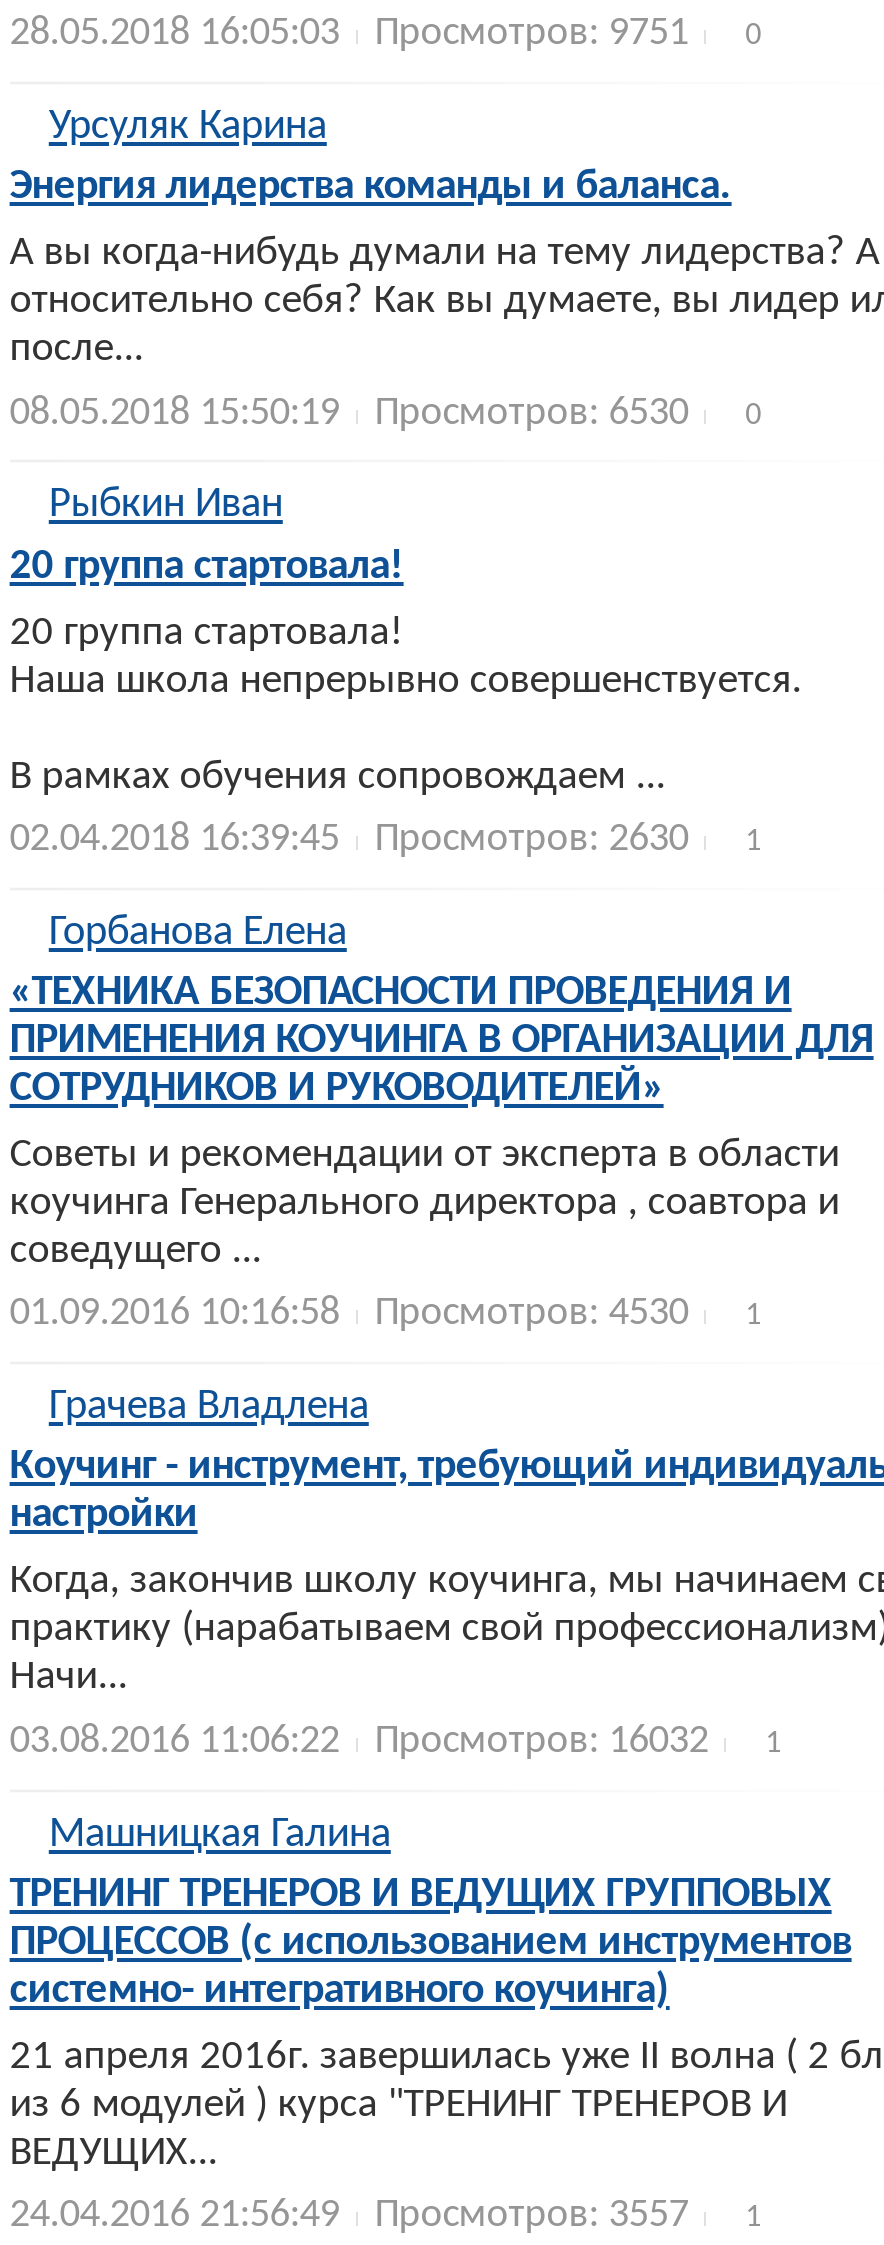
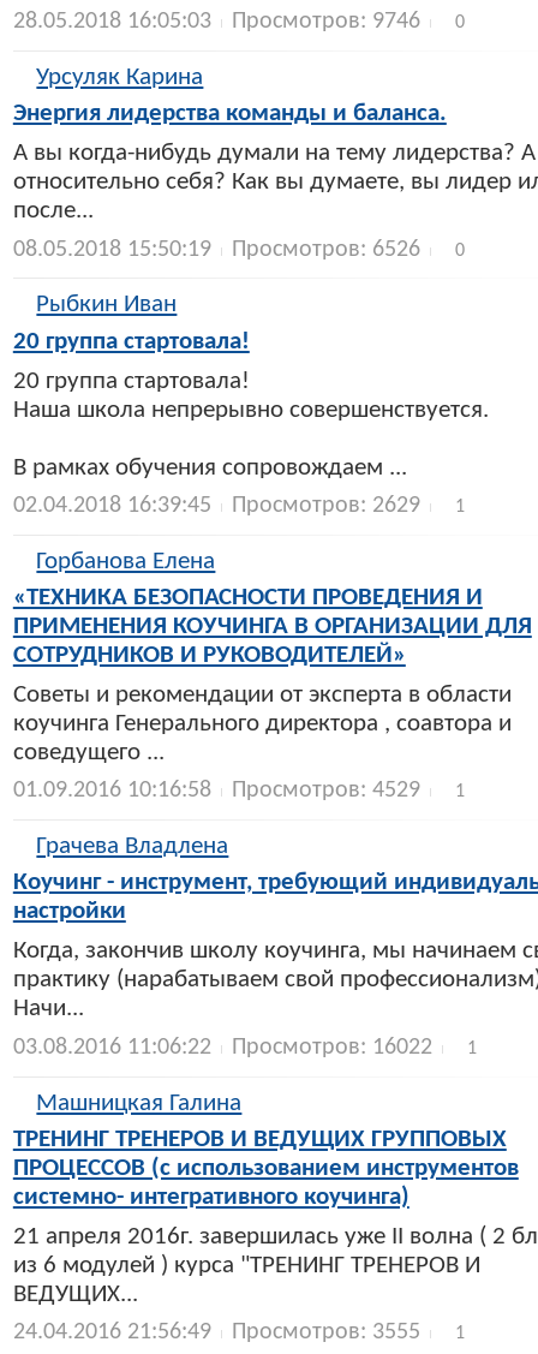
- 28.05.2018 16:05:03 Просмотров: 9751 0
+ 28.05.2018 16:05:03 Просмотров: 9746 0

- 08.05.2018 15:50:19 Просмотров: 6530 0
+ 08.05.2018 15:50:19 Просмотров: 6526 0

- 02.04.2018 16:39:45 Просмотров: 2630 1
+ 02.04.2018 16:39:45 Просмотров: 2629 1

- 01.09.2016 10:16:58 Просмотров: 4530 1
+ 01.09.2016 10:16:58 Просмотров: 4529 1

- 03.08.2016 11:06:22 Просмотров: 16032 1
+ 03.08.2016 11:06:22 Просмотров: 16022 1

- 24.04.2016 21:56:49 Просмотров: 3557 1
+ 24.04.2016 21:56:49 Просмотров: 3555 1
